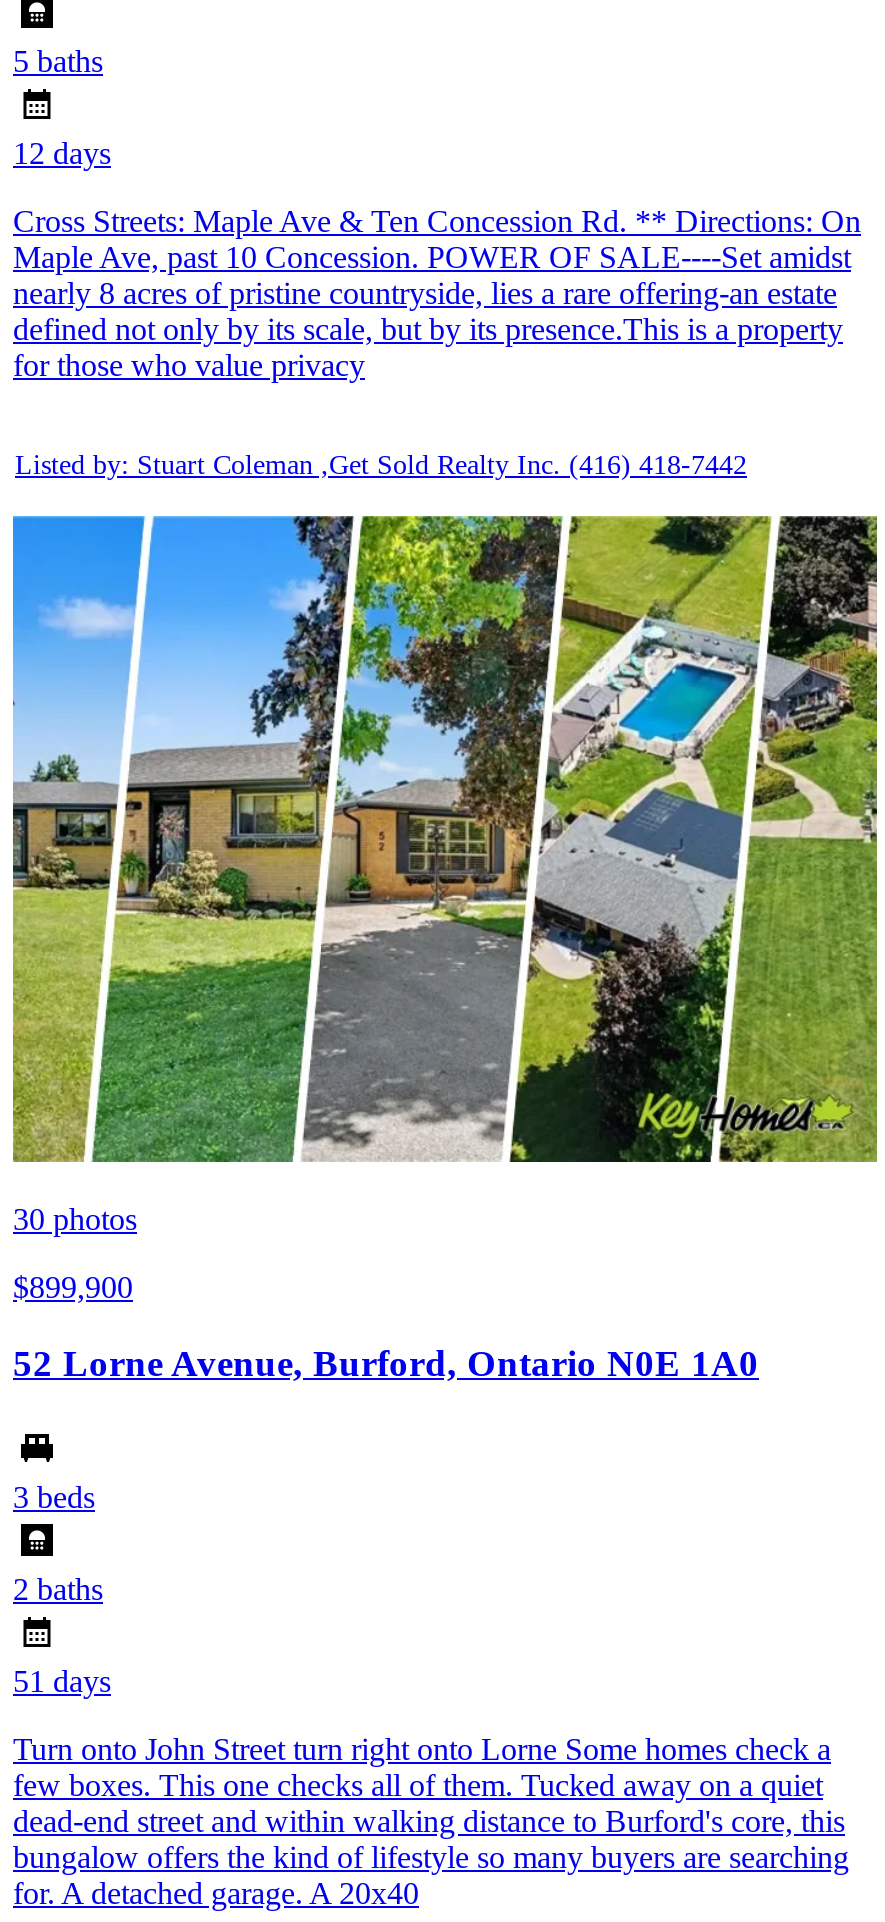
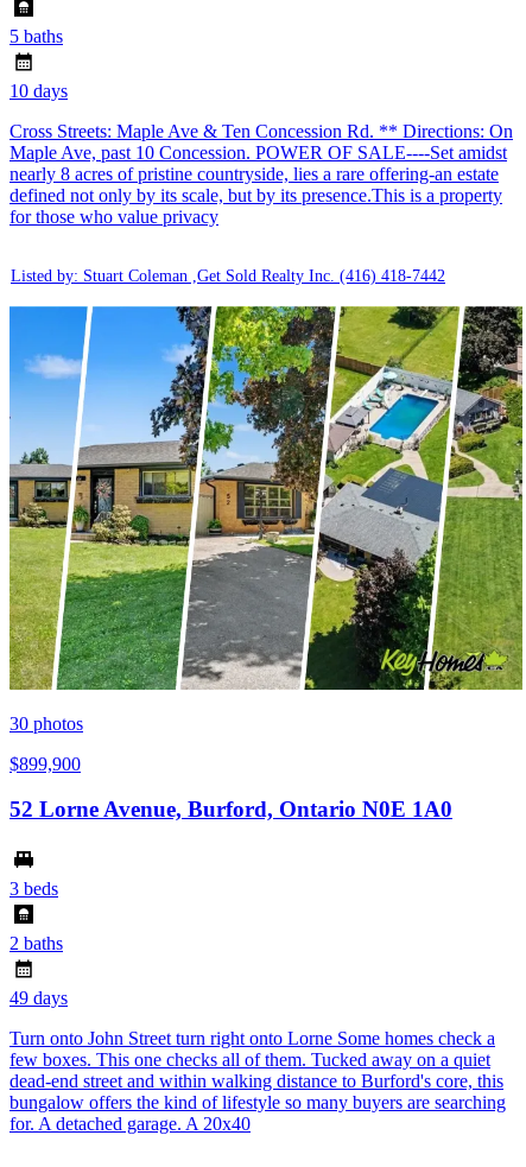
- 12 days
+ 10 days

- 51 days
+ 49 days
